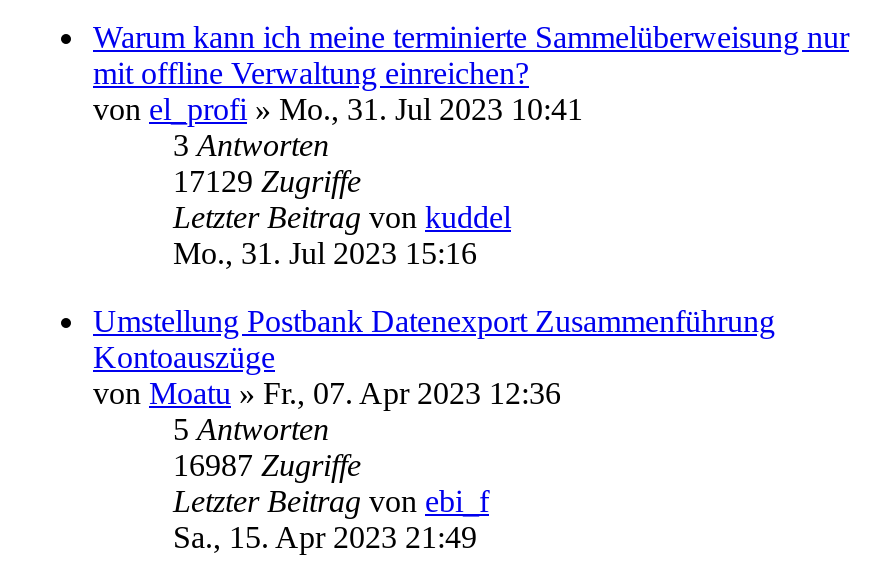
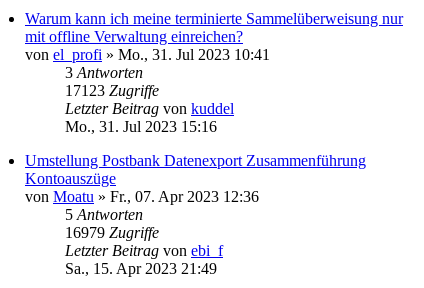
- 17129 Zugriffe
+ 17123 Zugriffe

- 16987 Zugriffe
+ 16979 Zugriffe
